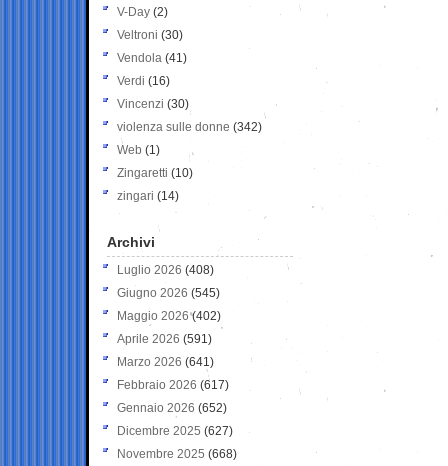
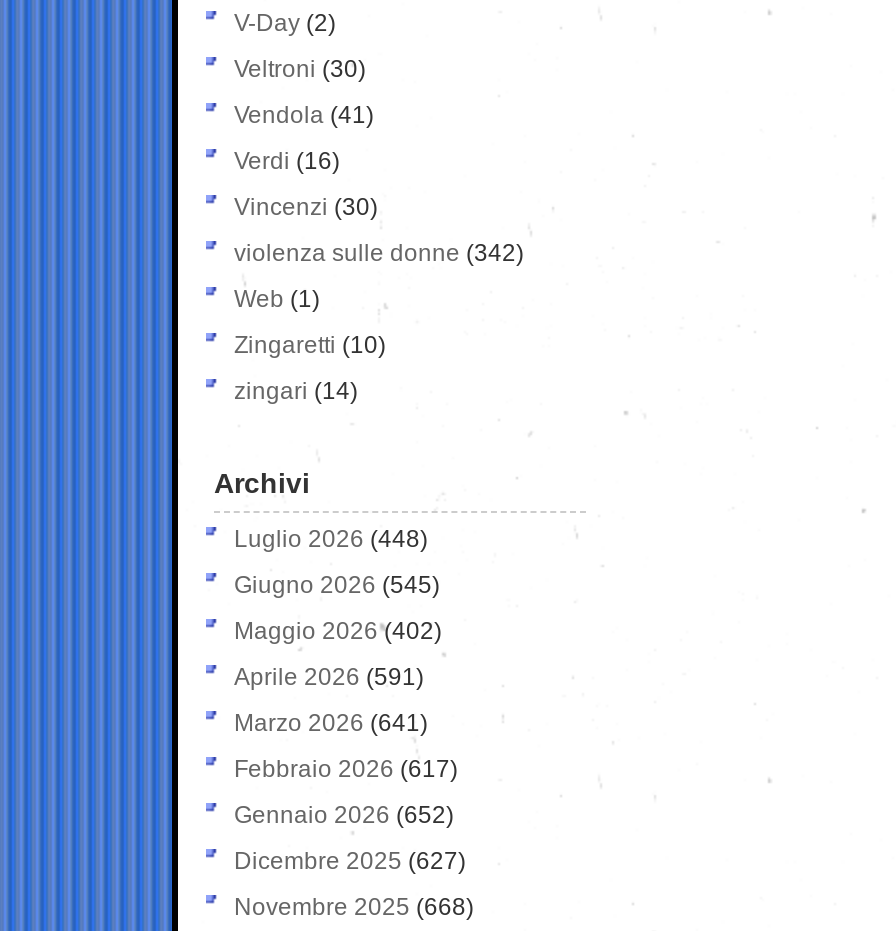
- Luglio 2026 (408)
+ Luglio 2026 (448)
